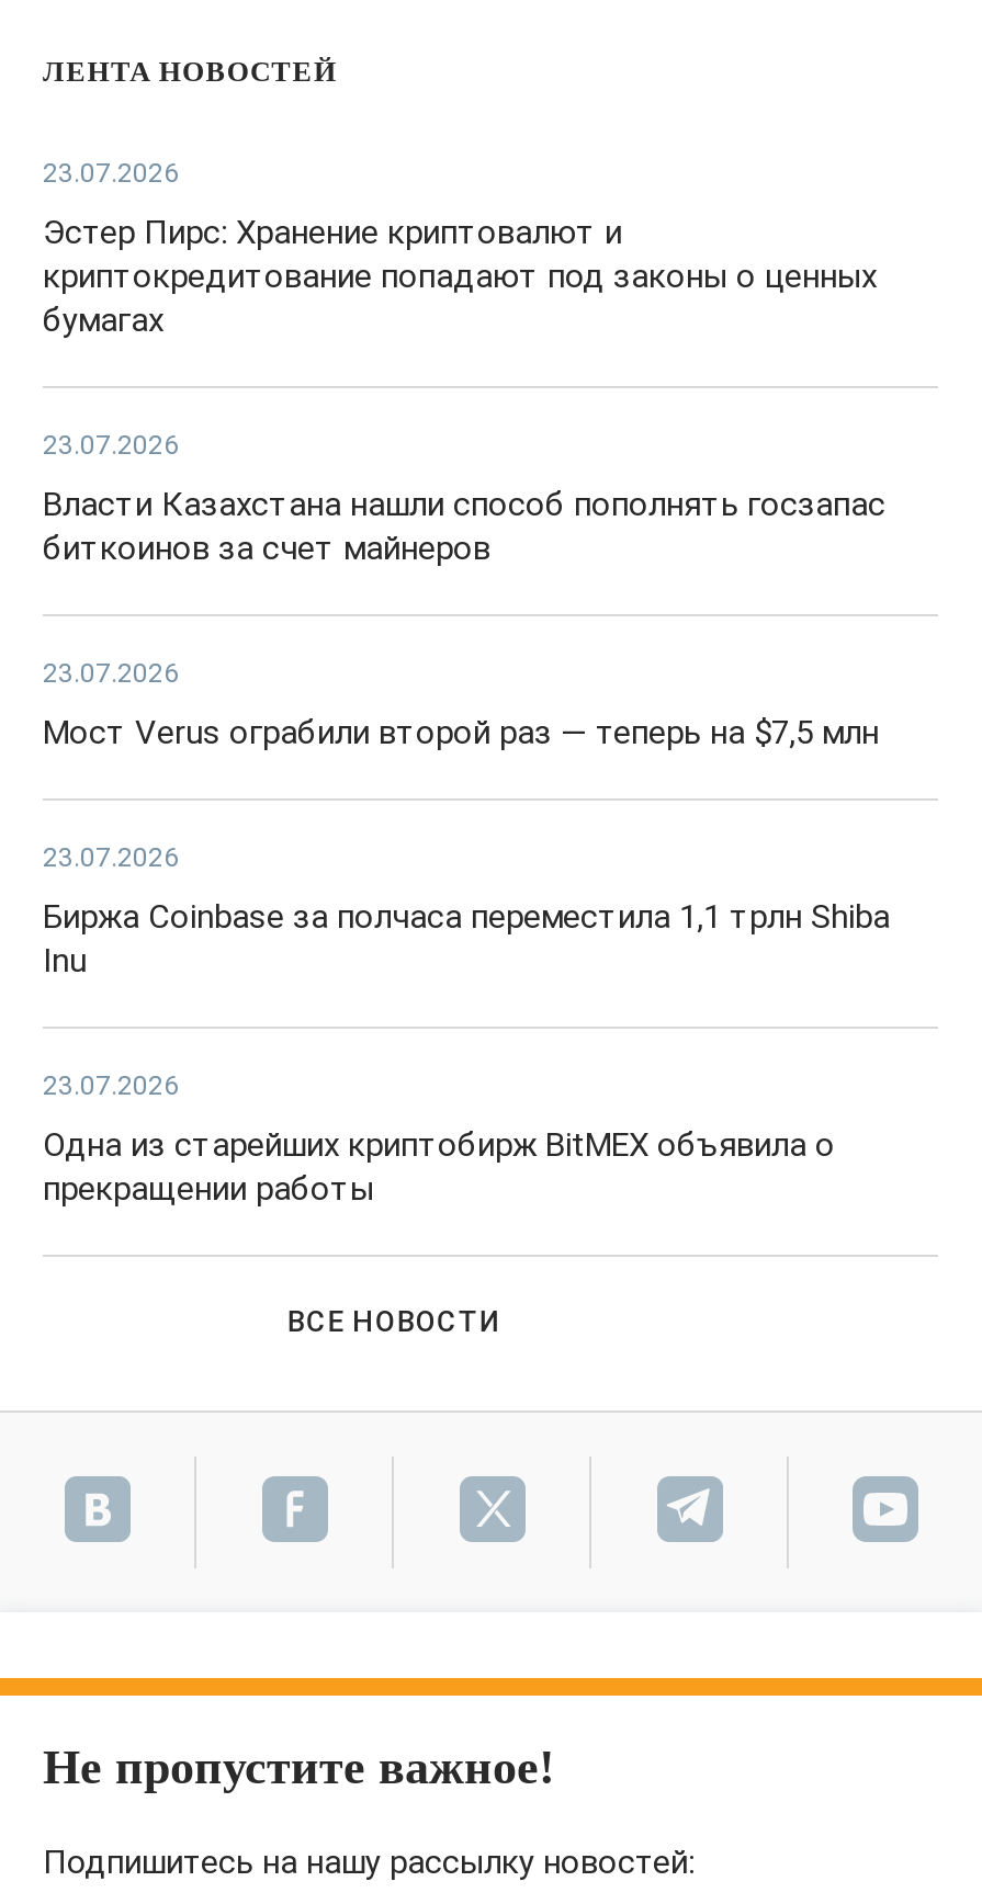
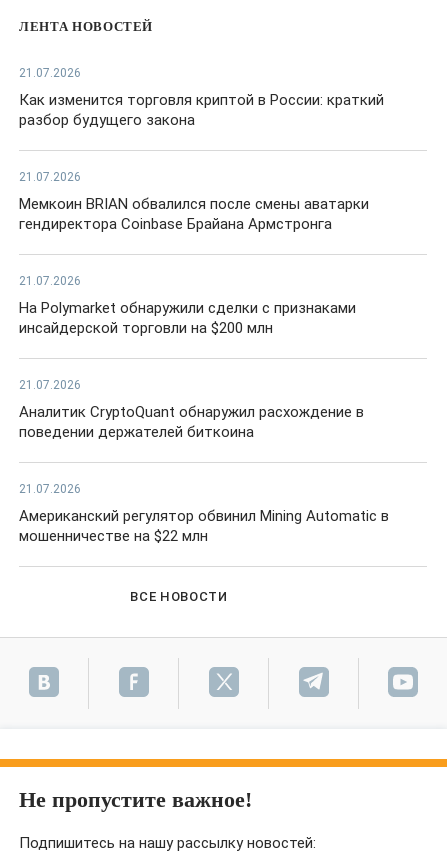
- 23.07.2026
+ 21.07.2026

- Эстер Пирс: Хранение криптовалют и
- криптокредитование попадают под законы о ценных
- бумагах
+ Как изменится торговля криптой в России: краткий
+ разбор будущего закона

- 23.07.2026
+ 21.07.2026

- Власти Казахстана нашли способ пополнять госзапас
- биткоинов за счет майнеров
+ Мемкоин BRIAN обвалился после смены аватарки
+ гендиректора Coinbase Брайана Армстронга

- 23.07.2026
+ 21.07.2026

- Мост Verus ограбили второй раз — теперь на $7,5 млн
+ На Polymarket обнаружили сделки с признаками
+ инсайдерской торговли на $200 млн

- 23.07.2026
+ 21.07.2026

- Биржа Coinbase за полчаса переместила 1,1 трлн Shiba
- Inu
+ Аналитик CryptoQuant обнаружил расхождение в
+ поведении держателей биткоина

- 23.07.2026
+ 21.07.2026

- Одна из старейших криптобирж BitMEX объявила о
- прекращении работы
+ Американский регулятор обвинил Mining Automatic в
+ мошенничестве на $22 млн
